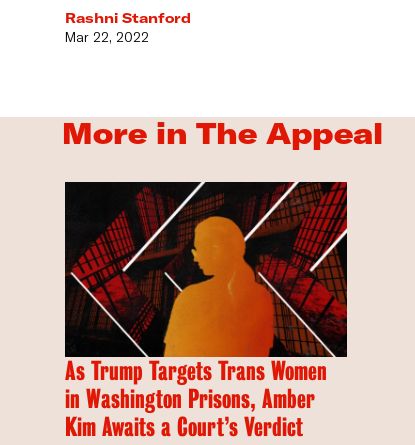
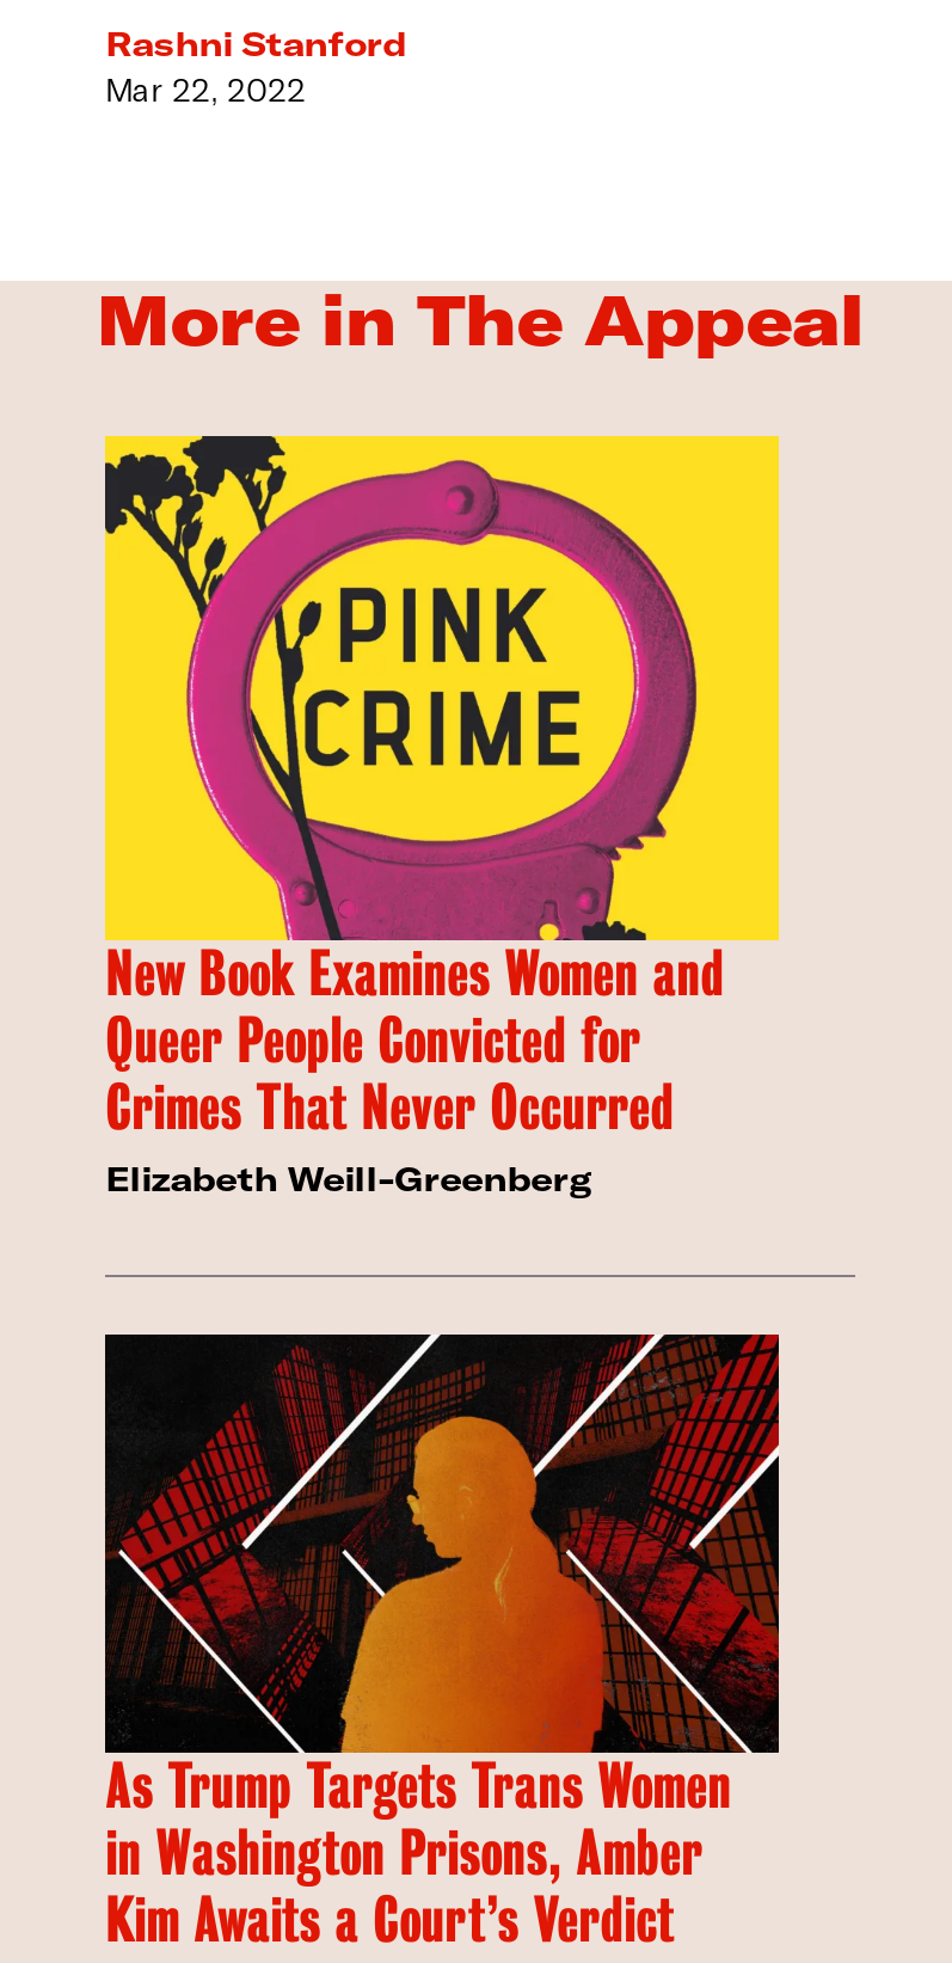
+ [image]
+ New Book Examines Women and
+ Queer People Convicted for
+ Crimes That Never Occurred
+ Elizabeth Weill-Greenberg
